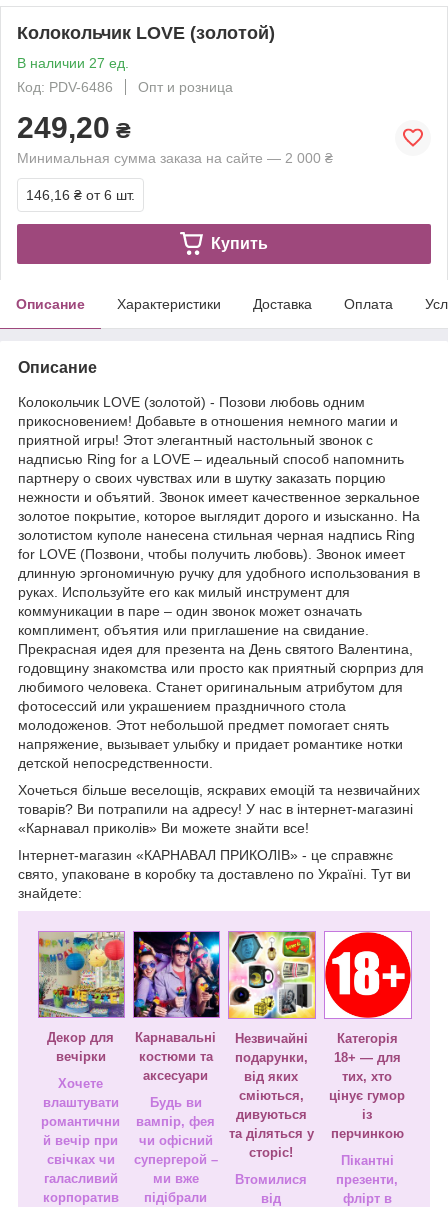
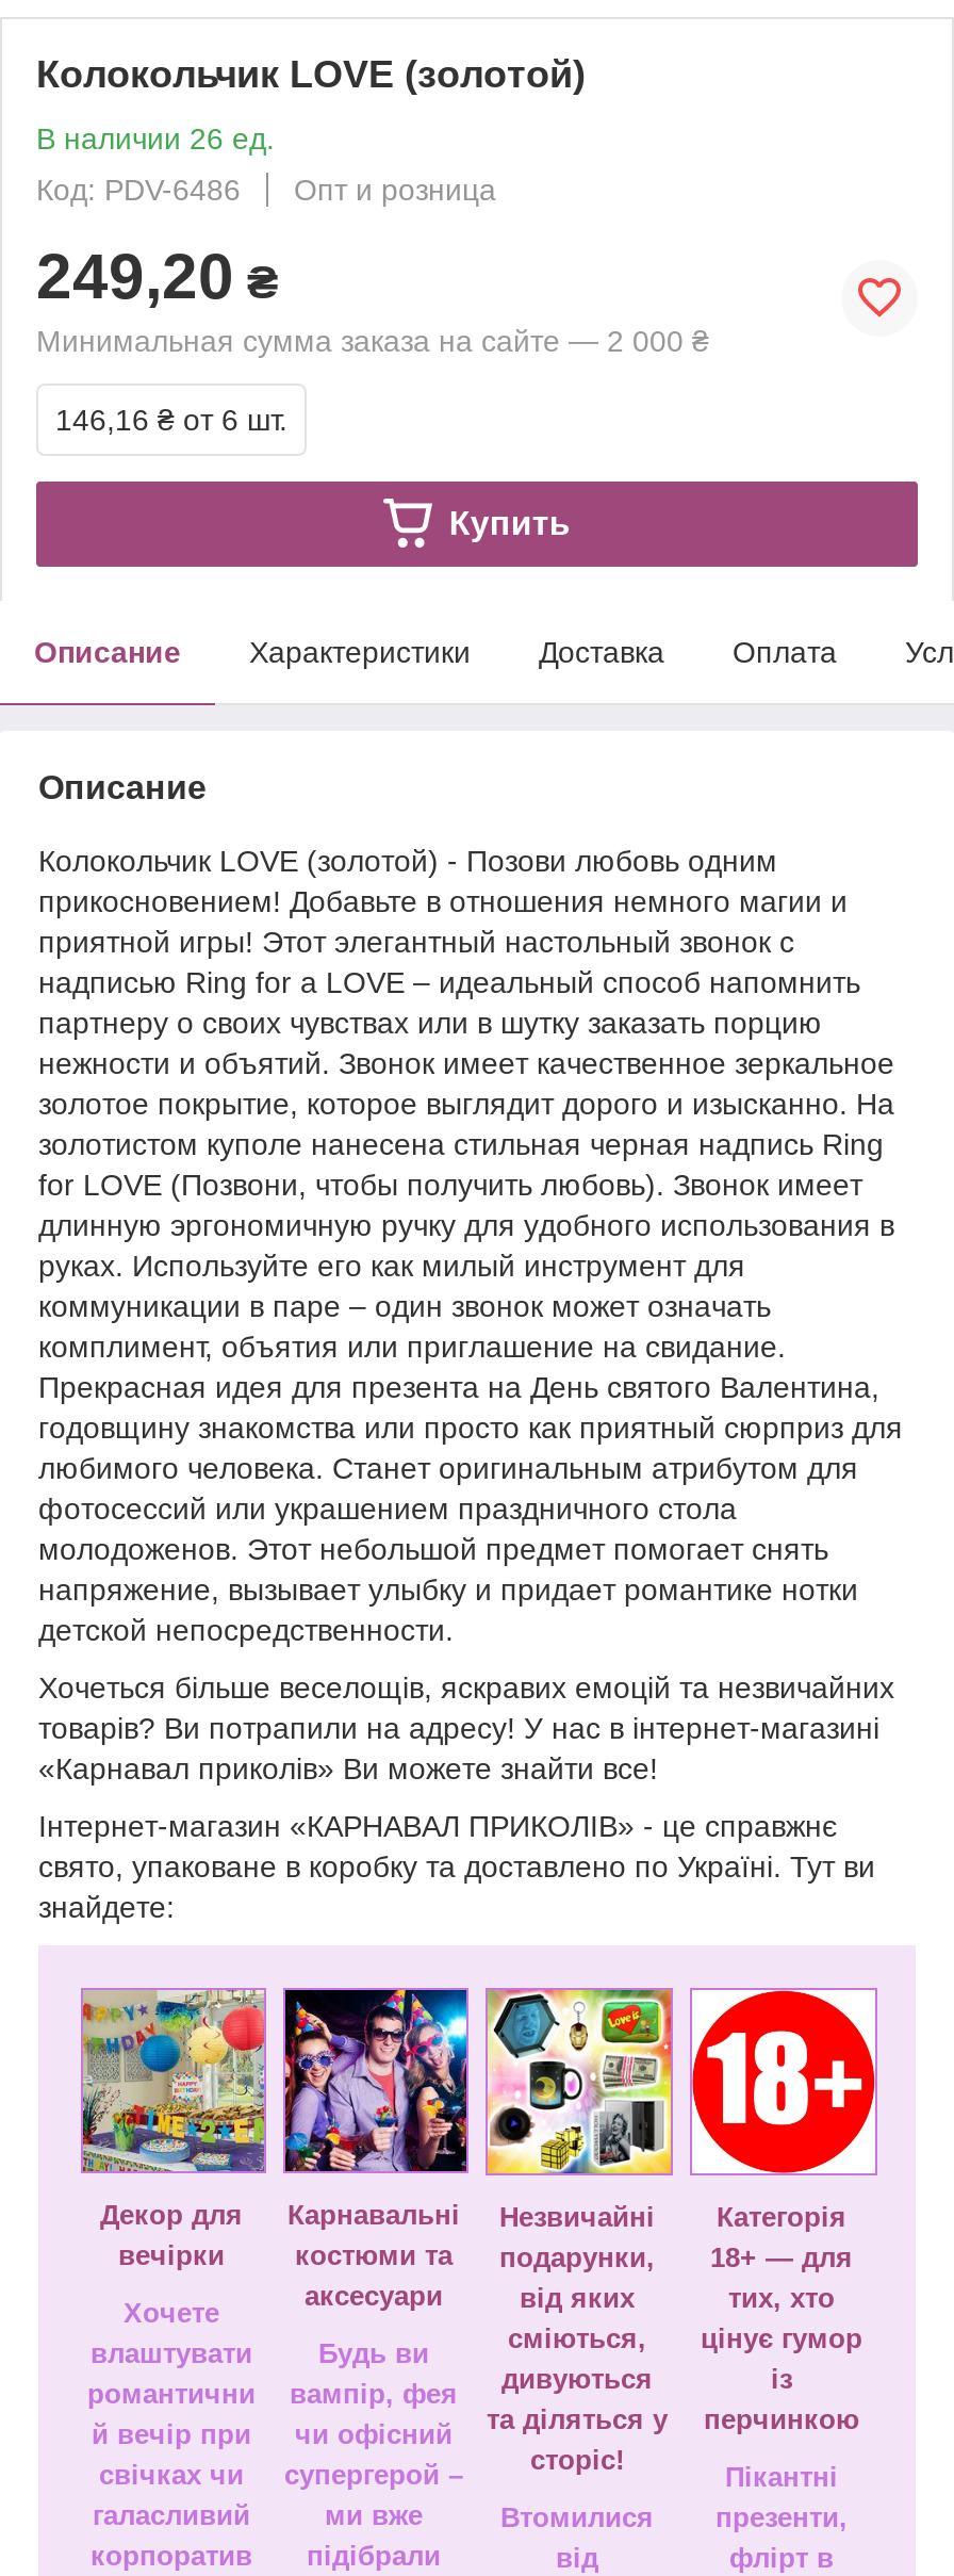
- В наличии 27 ед.
+ В наличии 26 ед.
